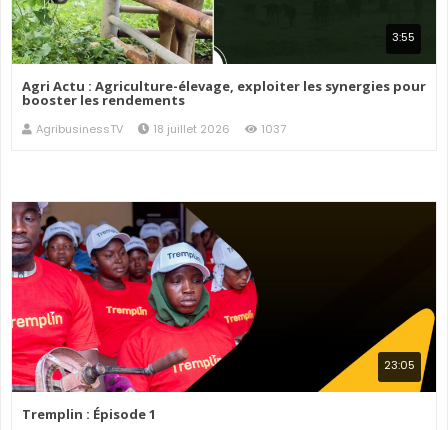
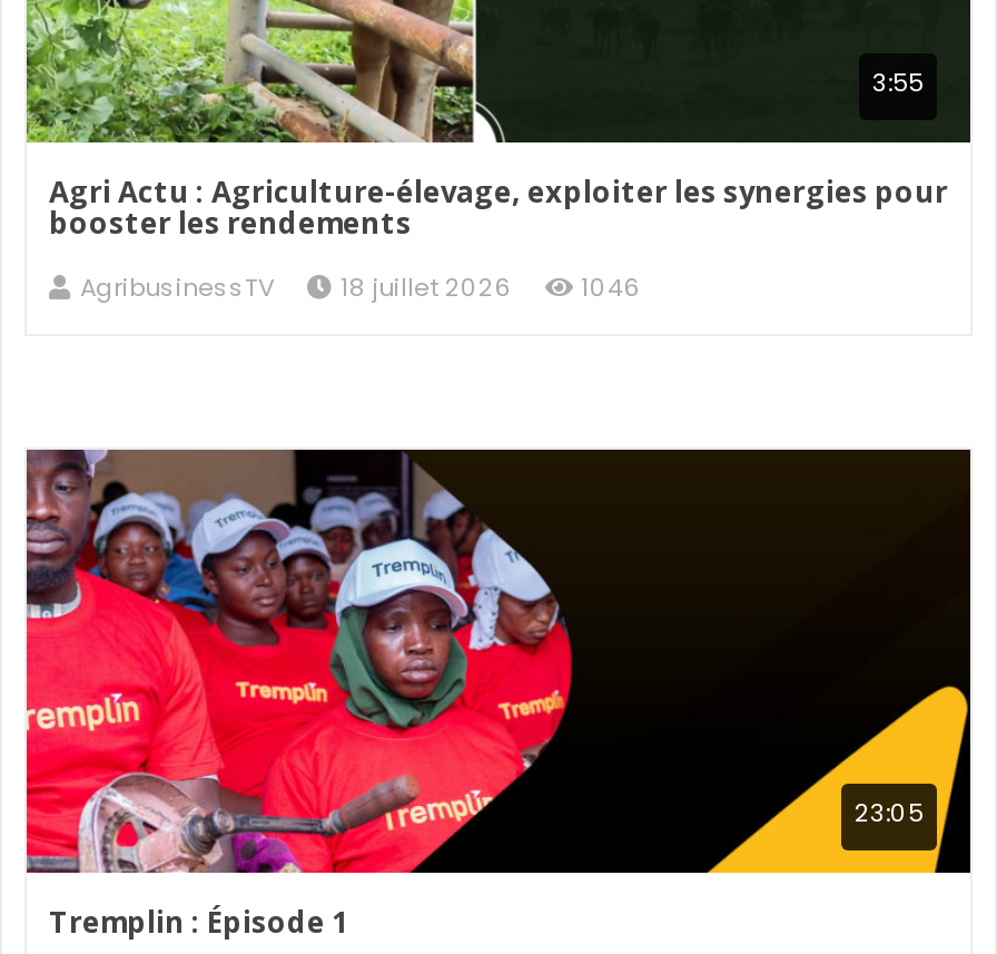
- AgribusinessTV 18 juillet 2026 1037
+ AgribusinessTV 18 juillet 2026 1046
